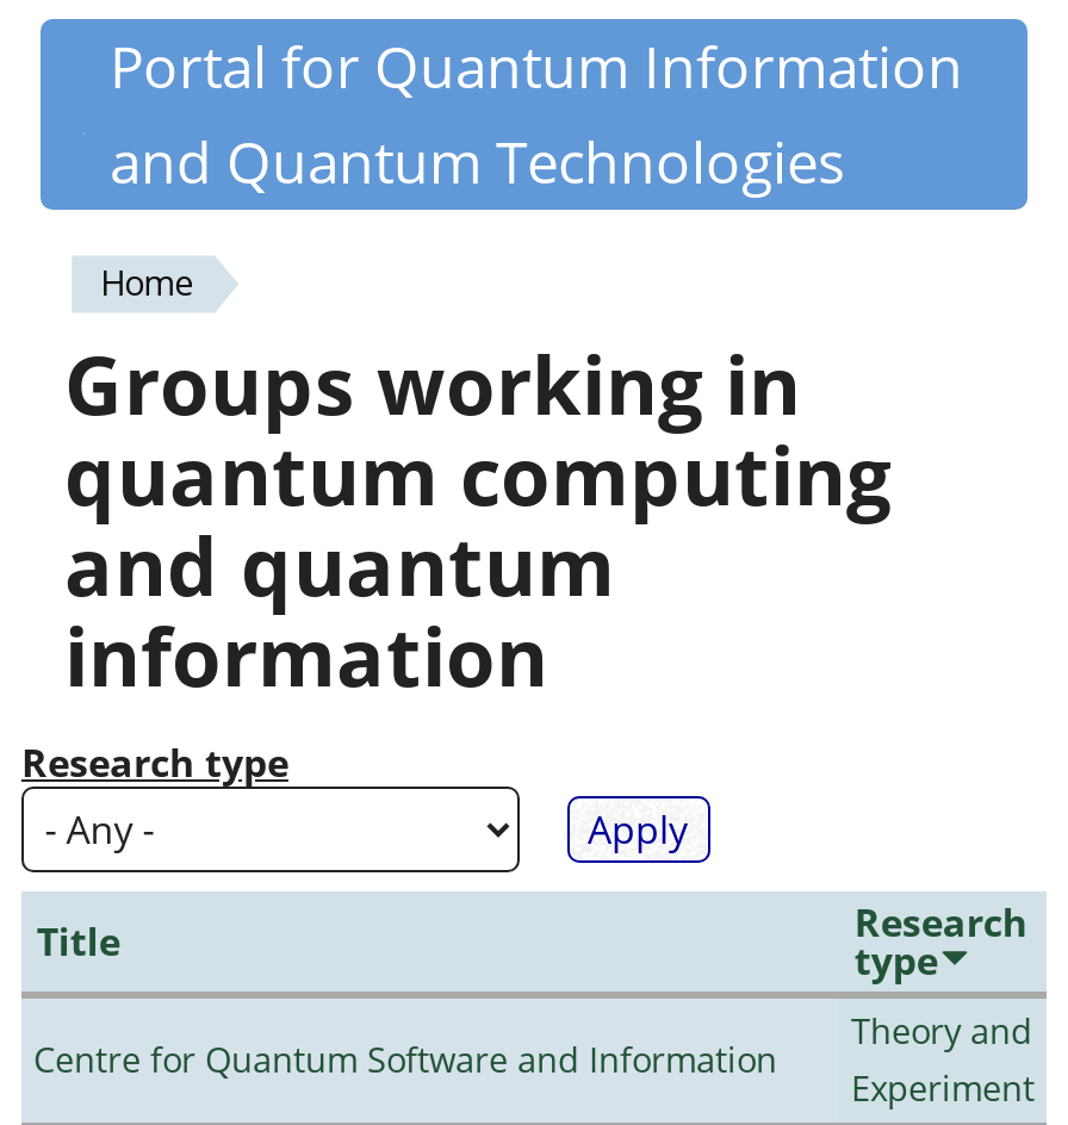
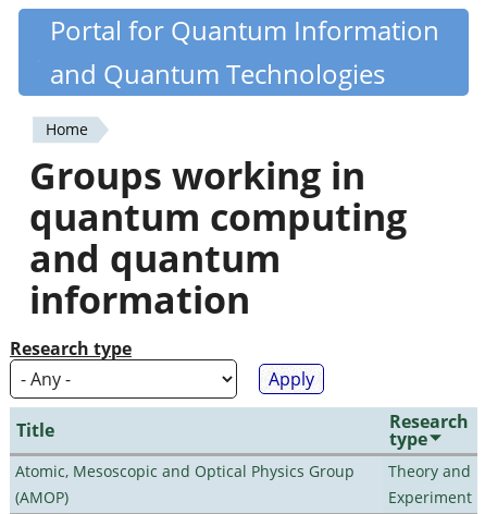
- Centre for Quantum Software and Information
+ Atomic, Mesoscopic and Optical Physics Group
+ (AMOP)
